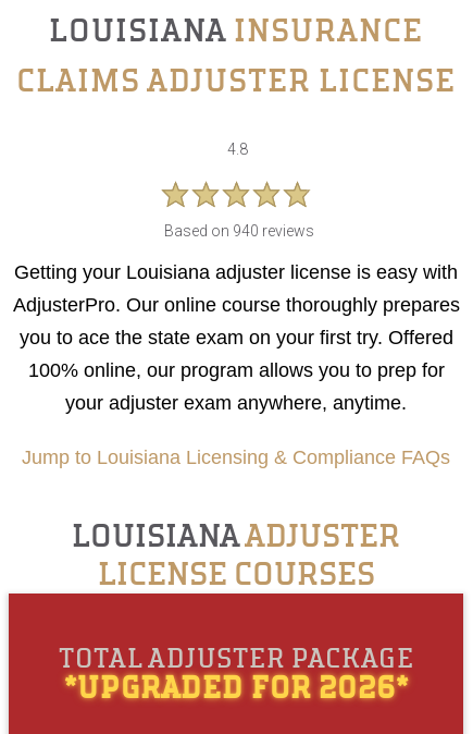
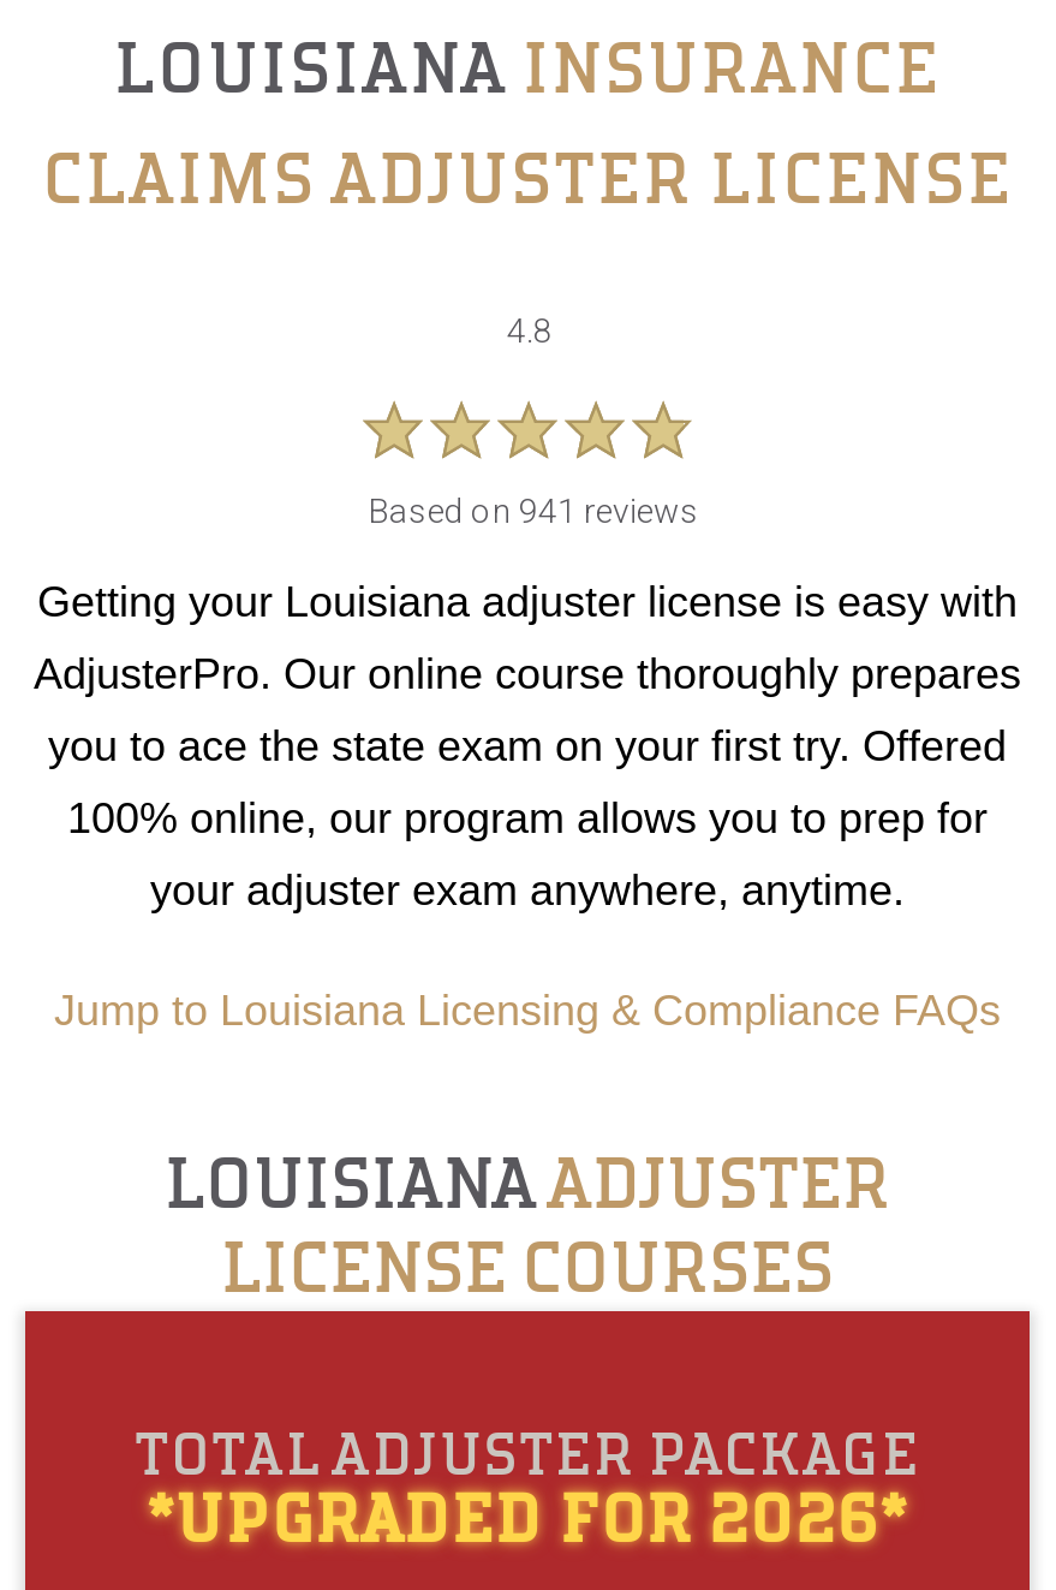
- Based on 940 reviews
+ Based on 941 reviews
